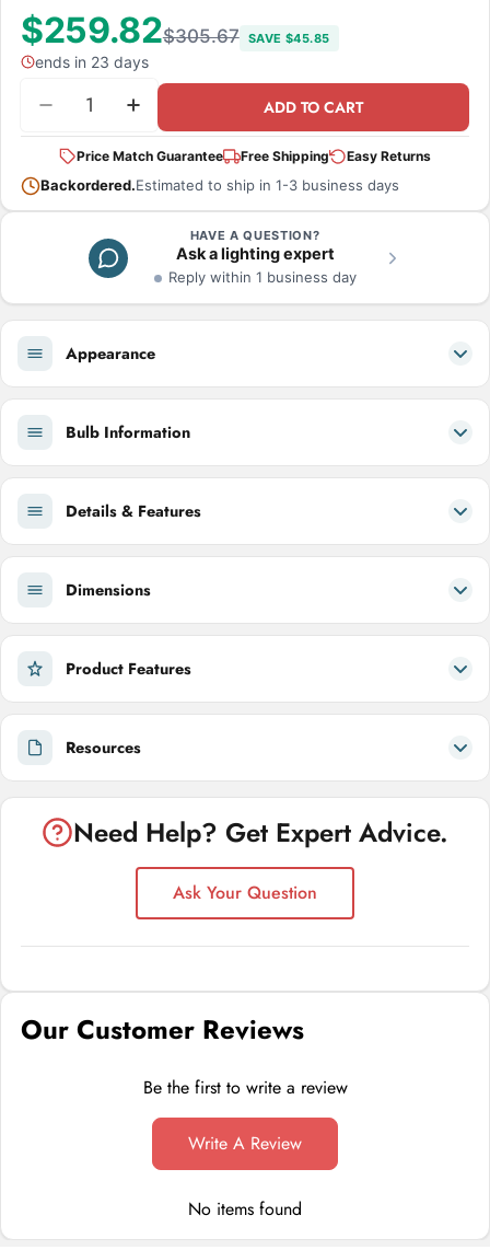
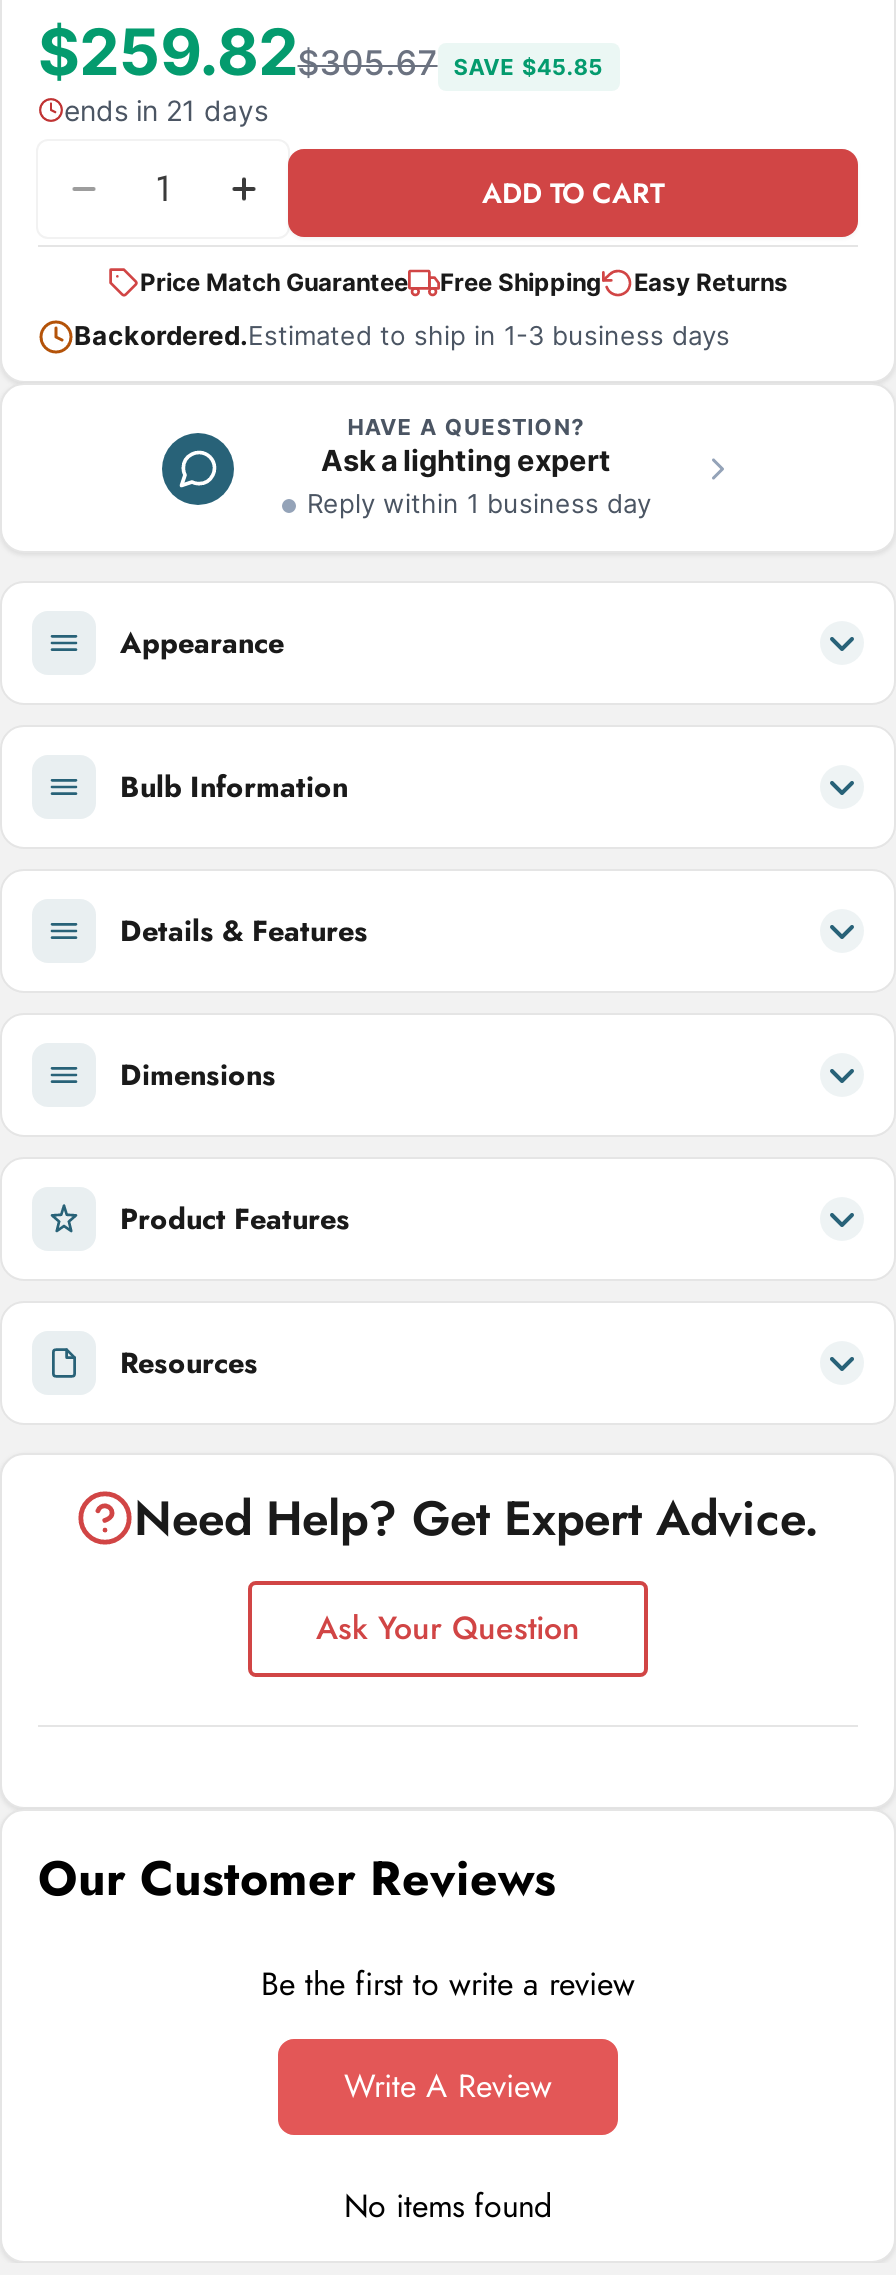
- ends in 23 days
+ ends in 21 days
